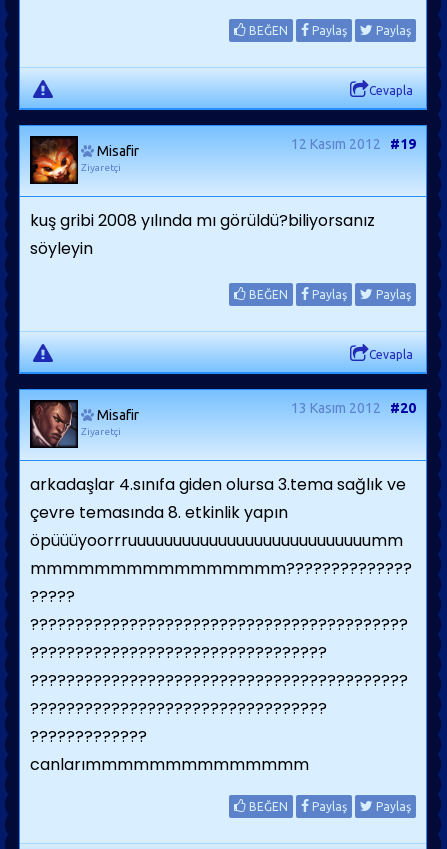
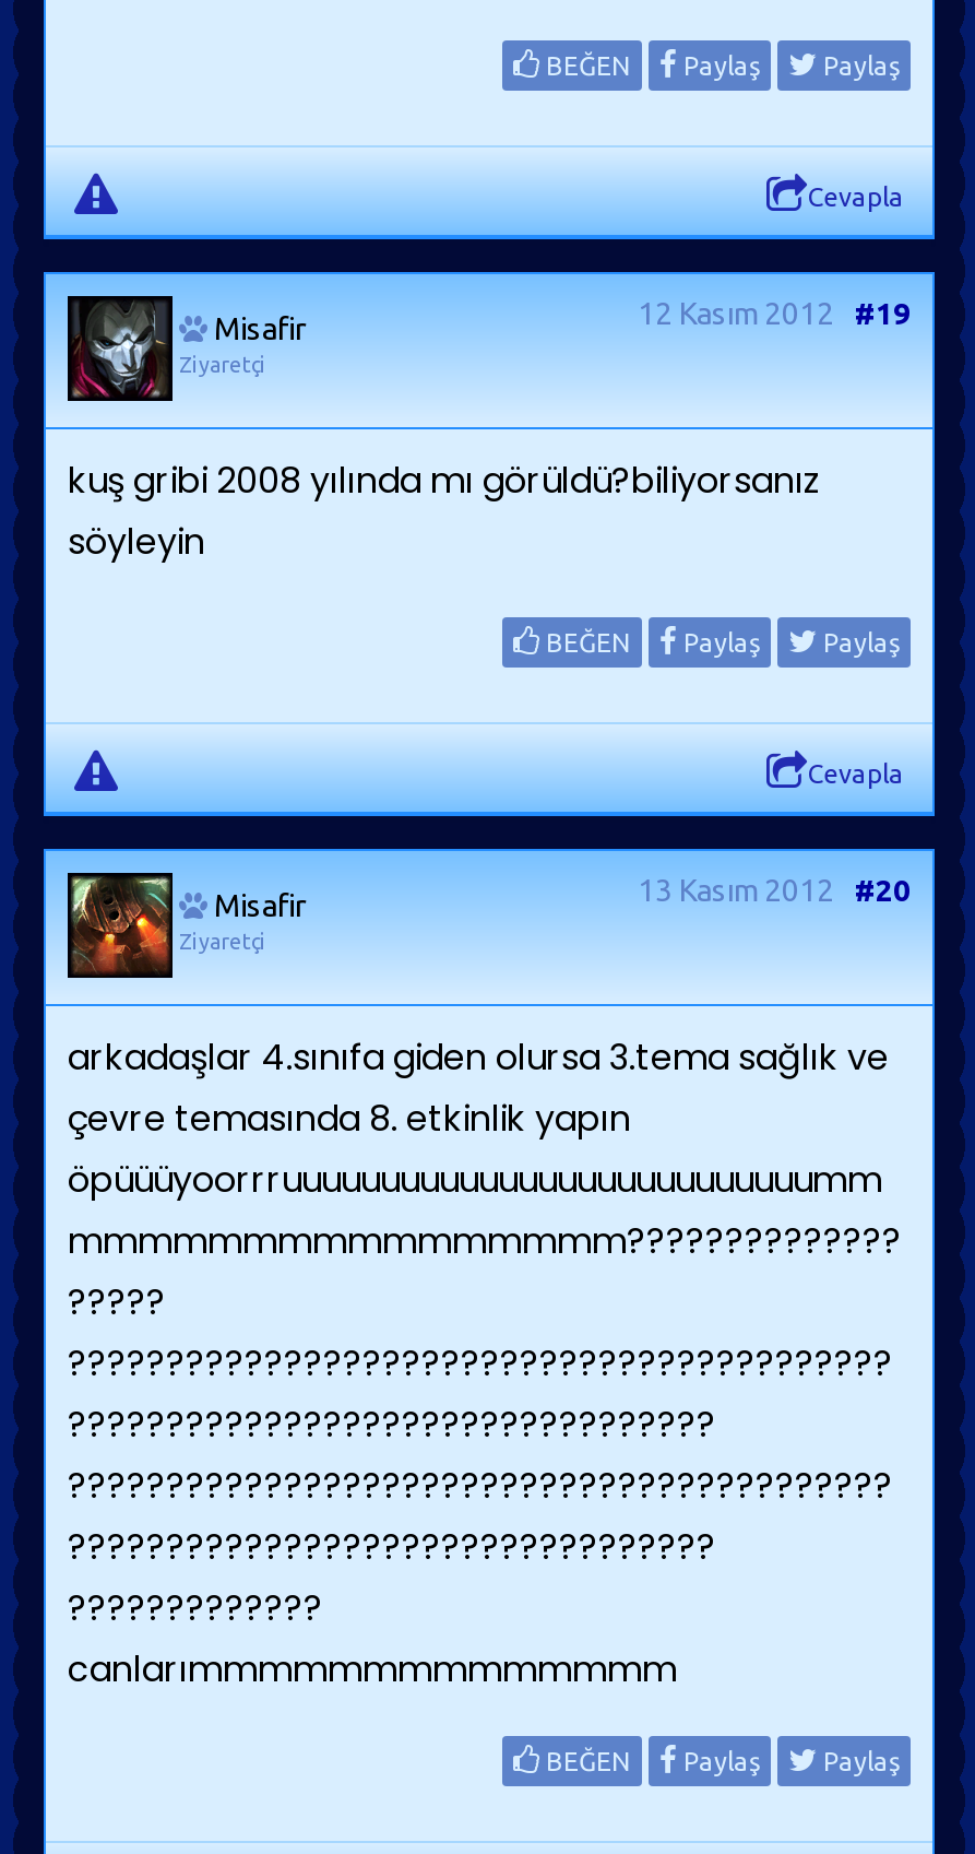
- [image]
+ [image]

- [image]
+ [image]
